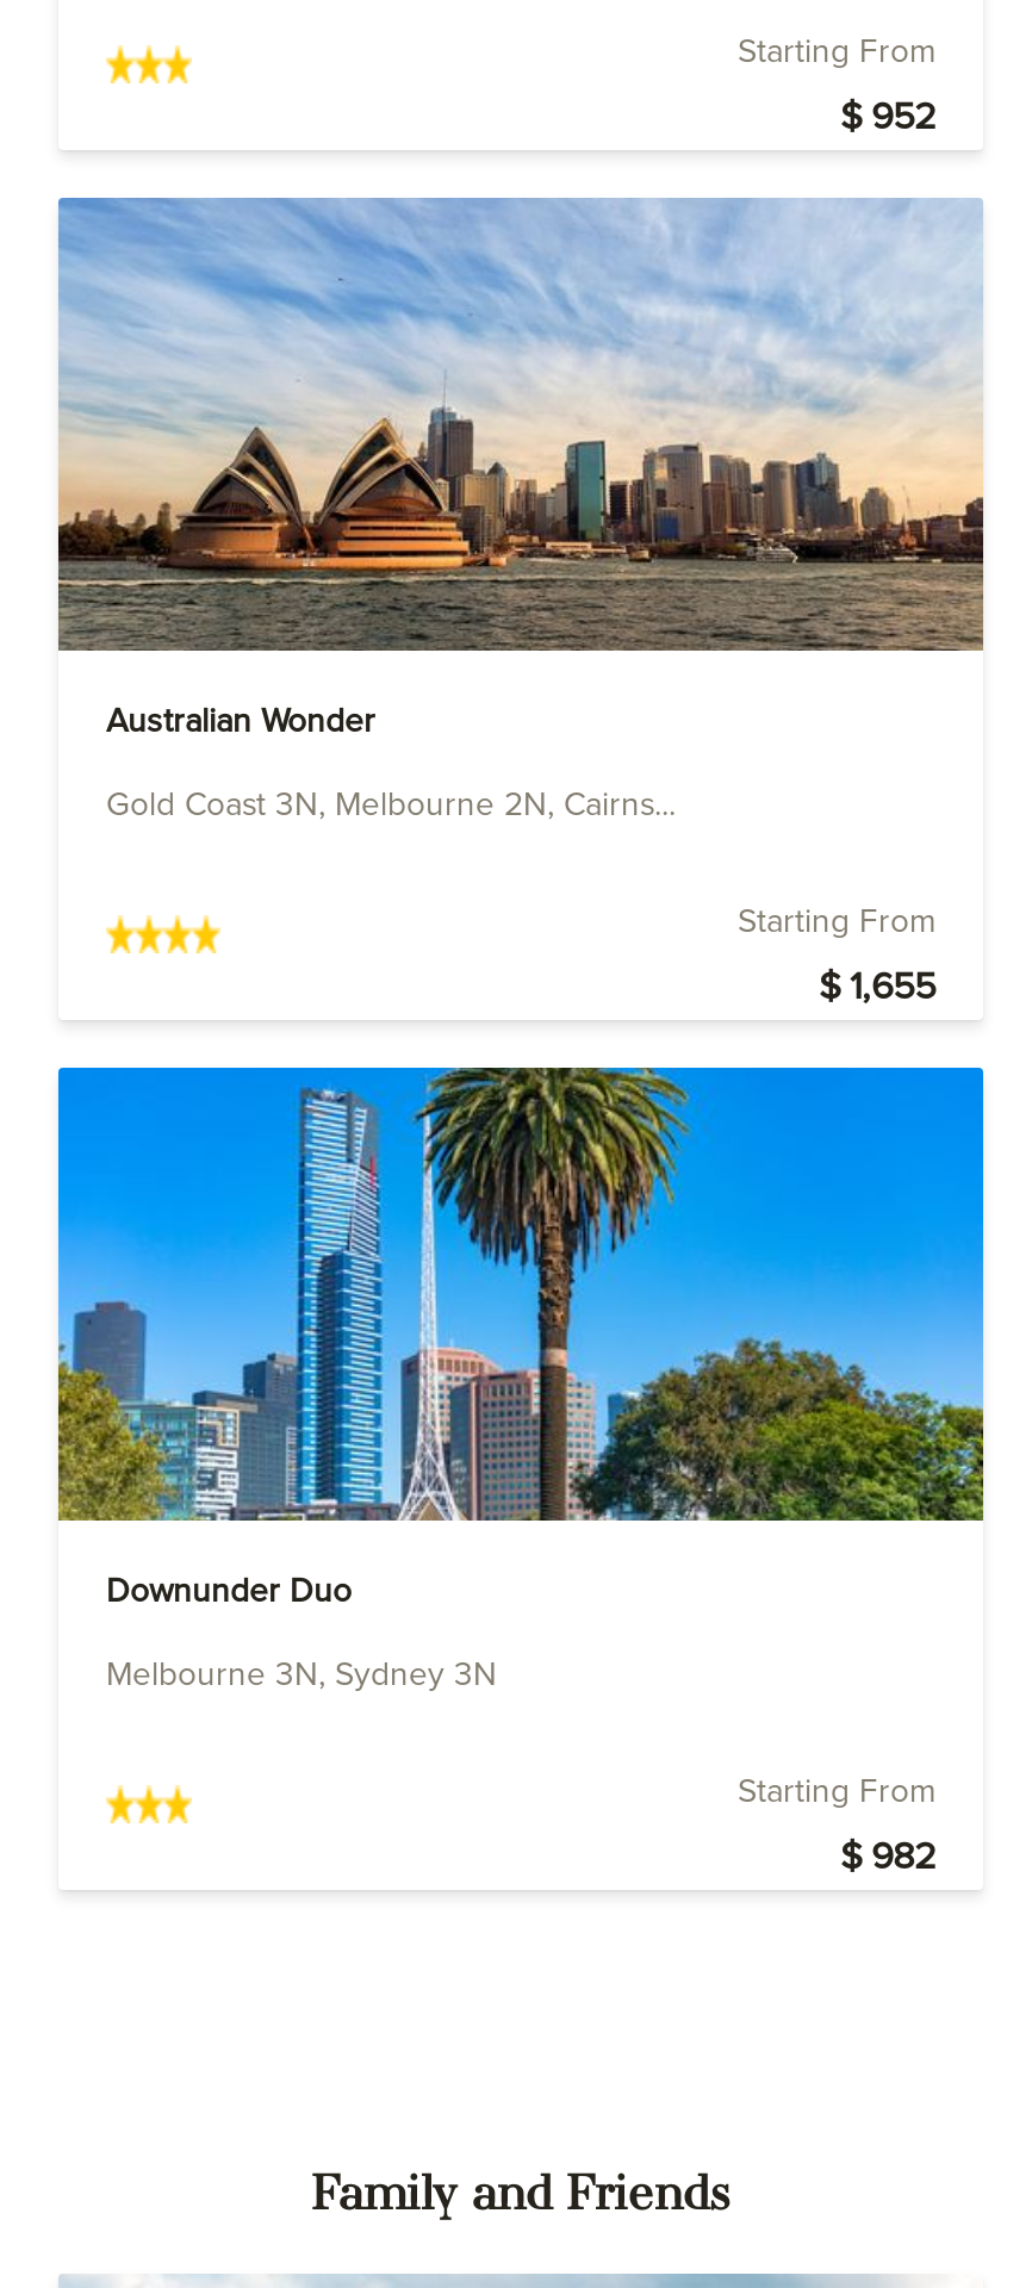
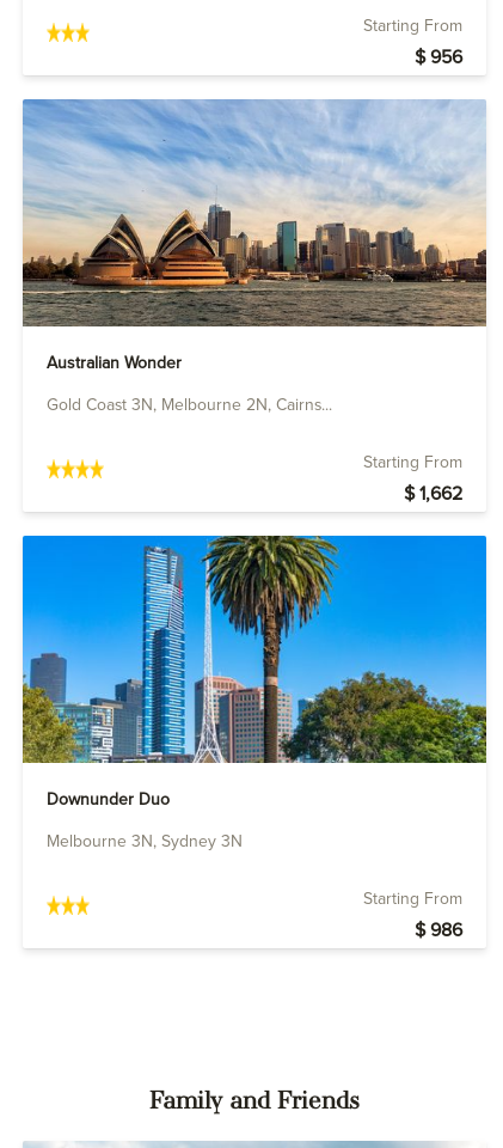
- $ 952
+ $ 956

- $ 1,655
+ $ 1,662

- $ 982
+ $ 986
